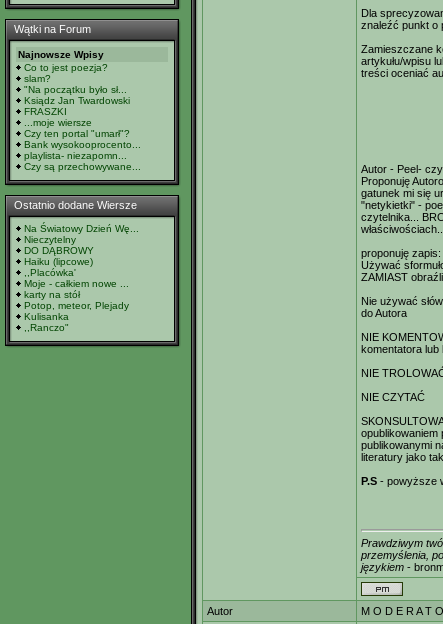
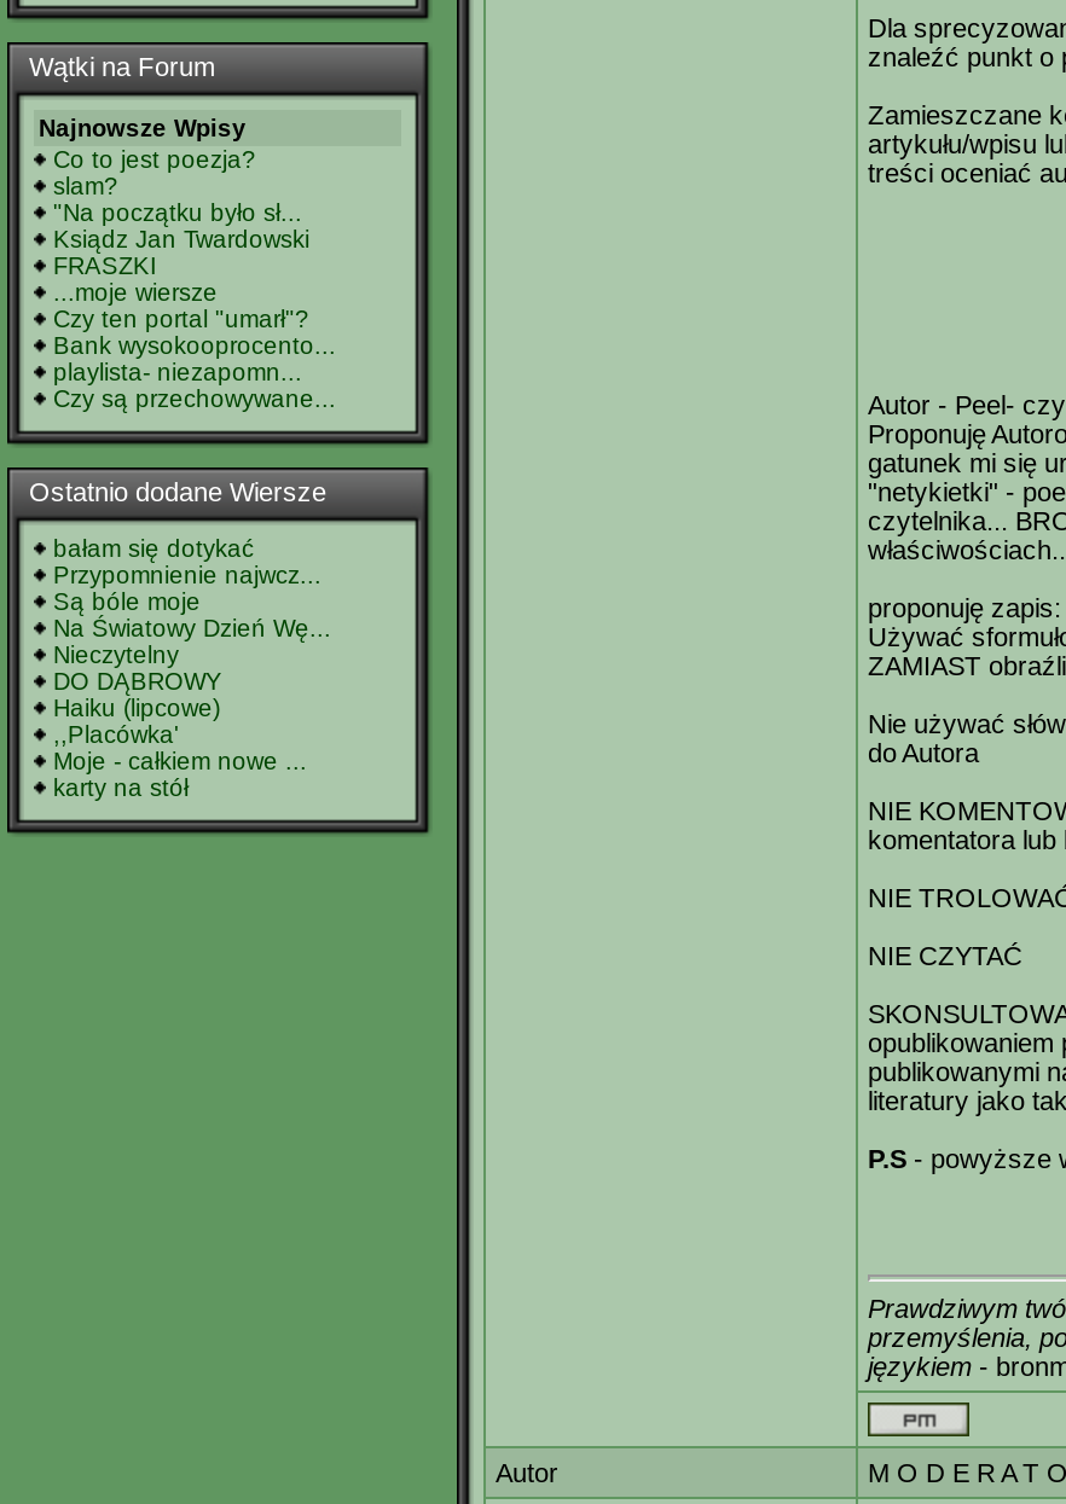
moved down: Na Światowy Dzień Wę... | Nieczytelny | DO DĄBROWY | Haiku (lipcowe) | ,,Placówka' | Moje - całkiem nowe ... | karty na stół

+ bałam się dotykać
+ Przypomnienie najwcz...
+ Są bóle moje

- Potop, meteor, Plejady
- Kulisanka
- ,,Ranczo"
